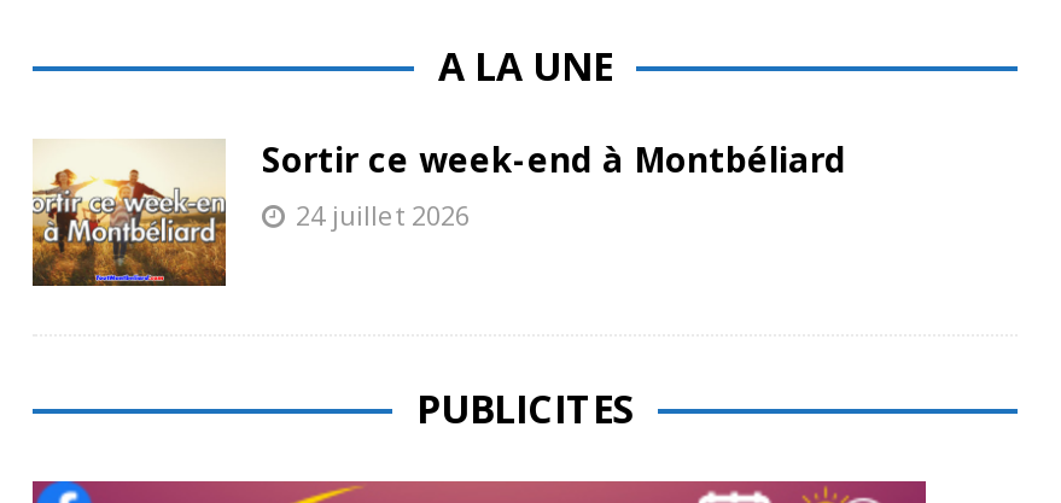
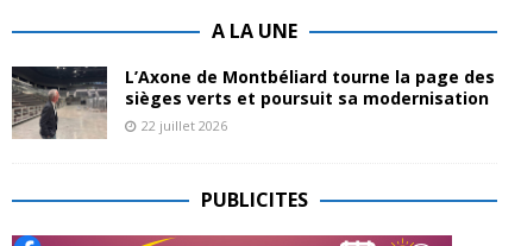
- [image]
- Sortir ce week-end à Montbéliard
- 24 juillet 2026
+ [image]
+ L’Axone de Montbéliard tourne la page des
+ sièges verts et poursuit sa modernisation
+ 22 juillet 2026
